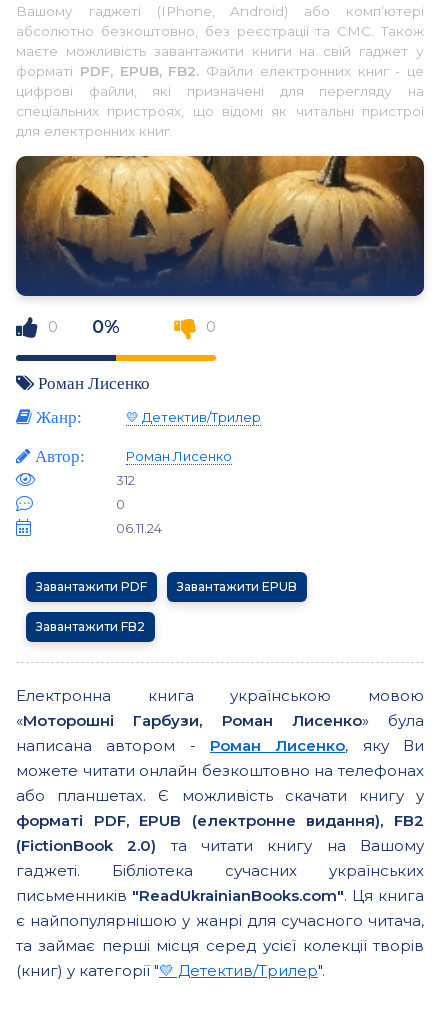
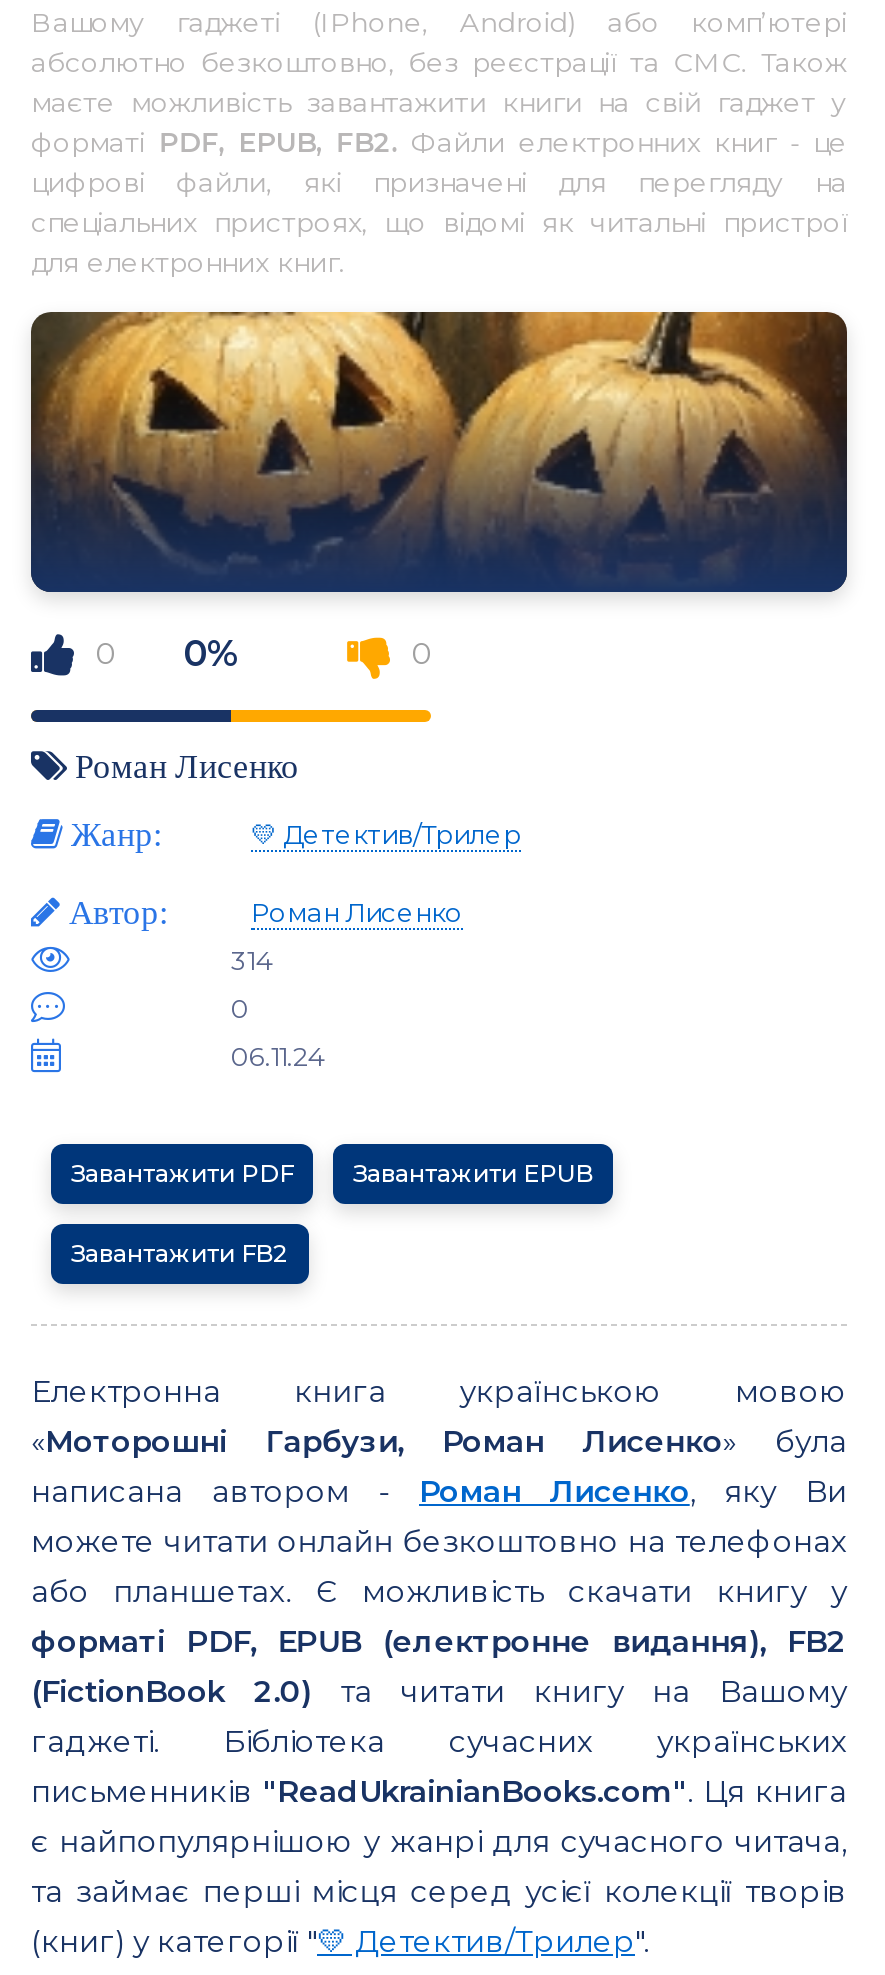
- 312
+ 314
